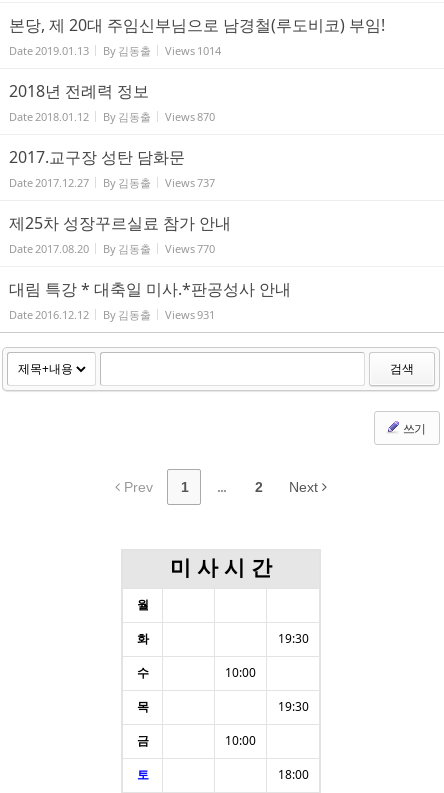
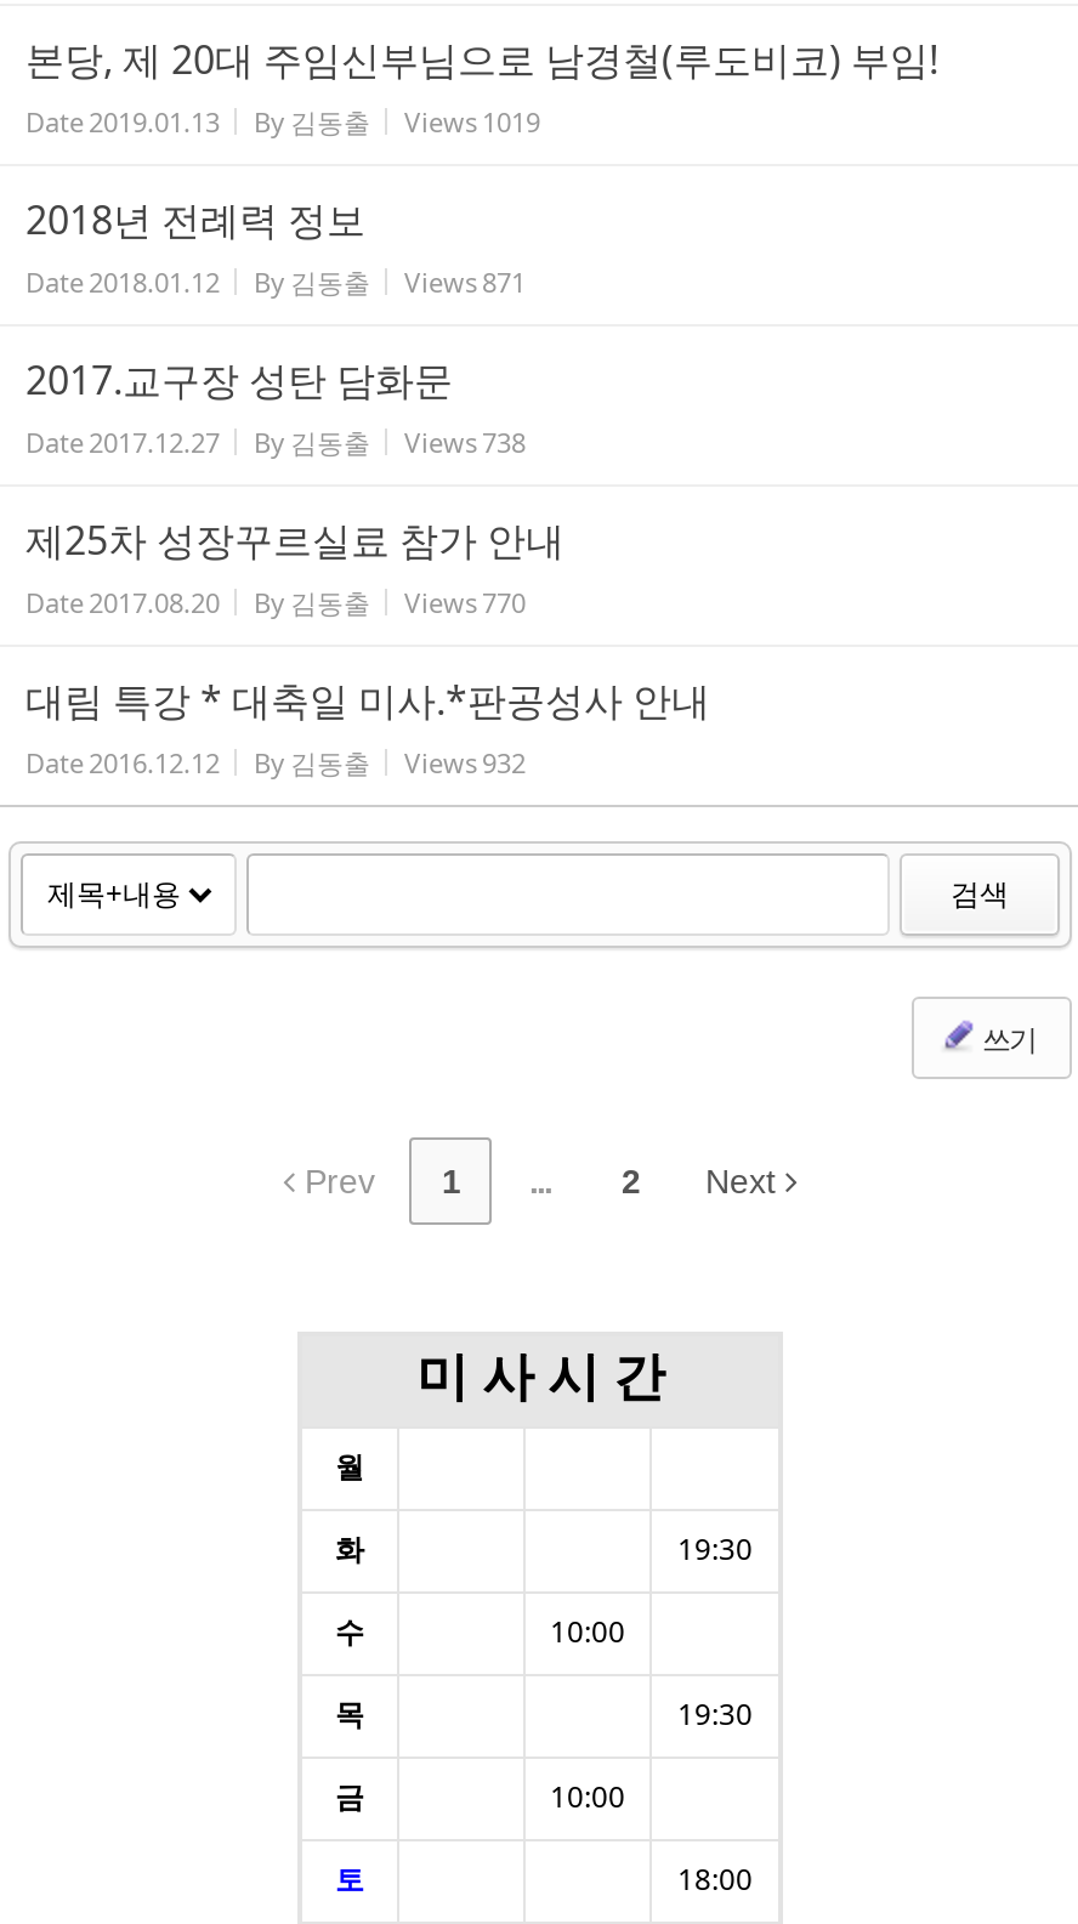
- Views 1014
+ Views 1019

- Views 870
+ Views 871

- Views 737
+ Views 738

- Views 931
+ Views 932
